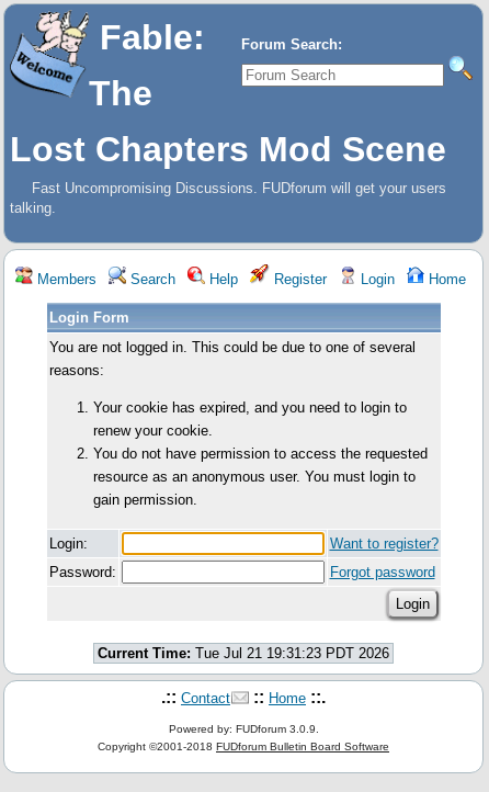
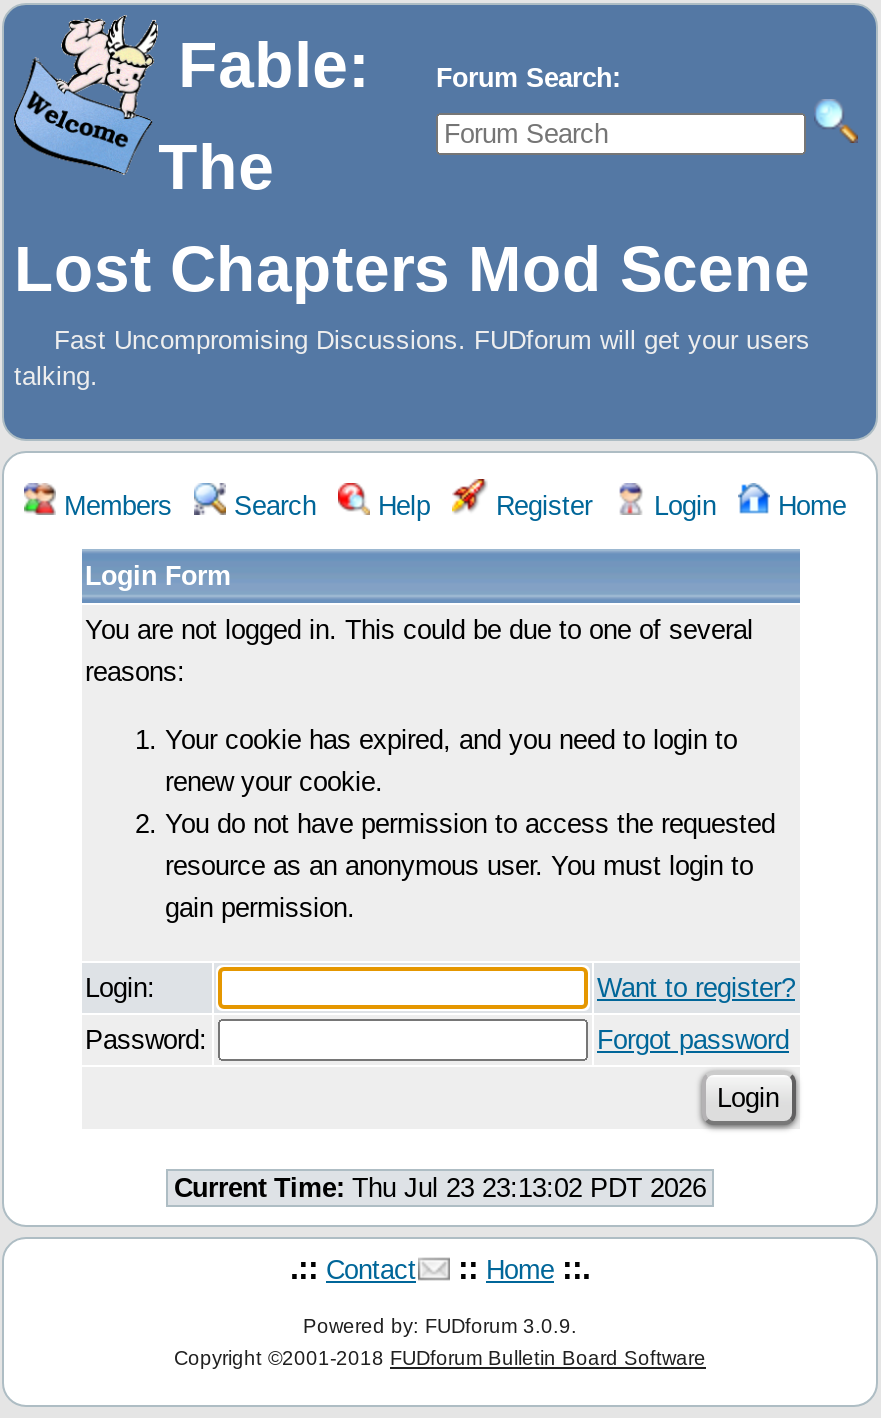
- Current Time: Tue Jul 21 19:31:23 PDT 2026
+ Current Time: Thu Jul 23 23:13:02 PDT 2026
